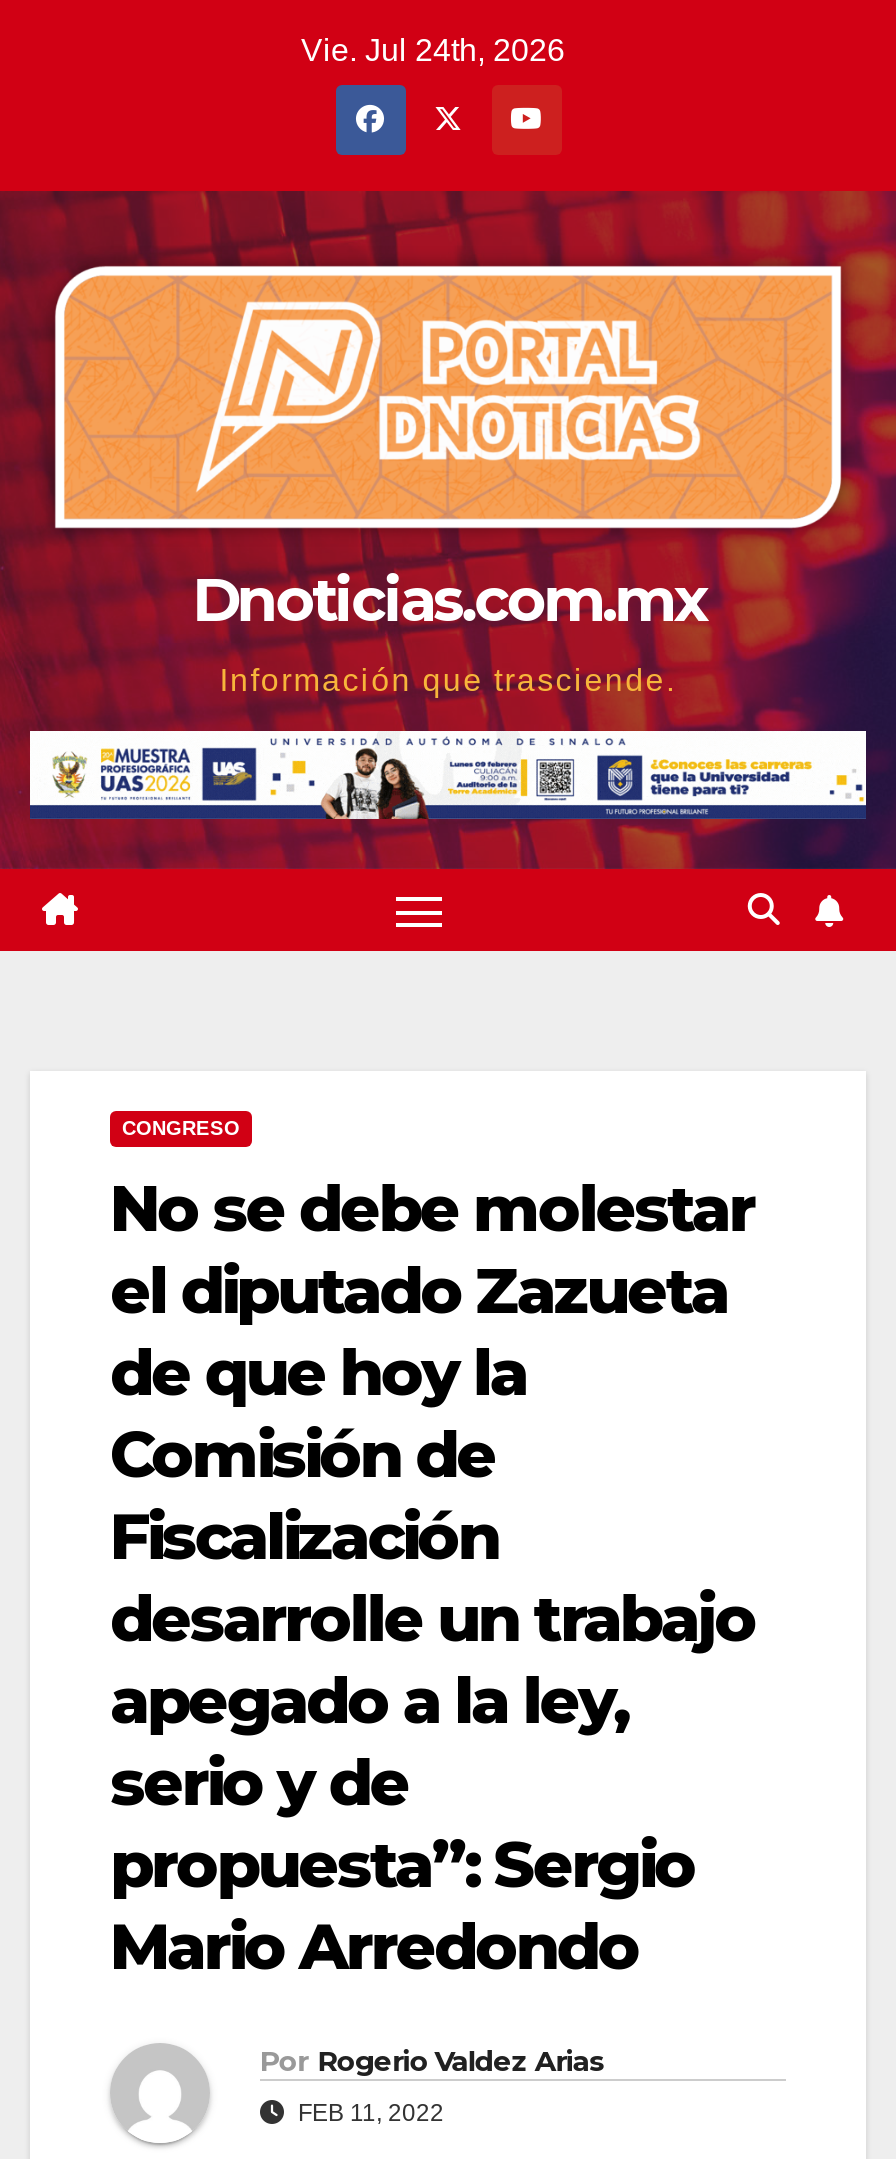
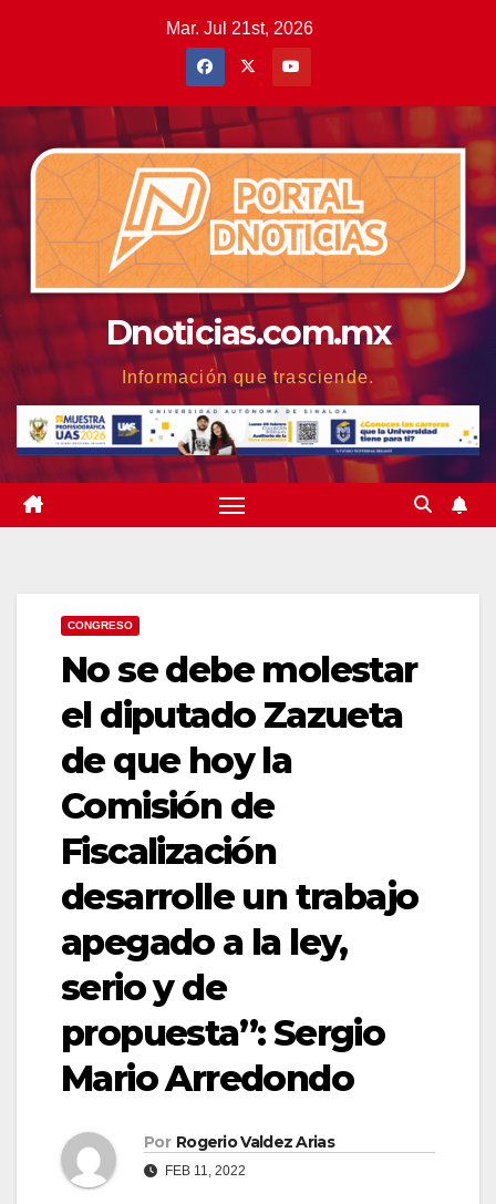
- Vie. Jul 24th, 2026
+ Mar. Jul 21st, 2026
